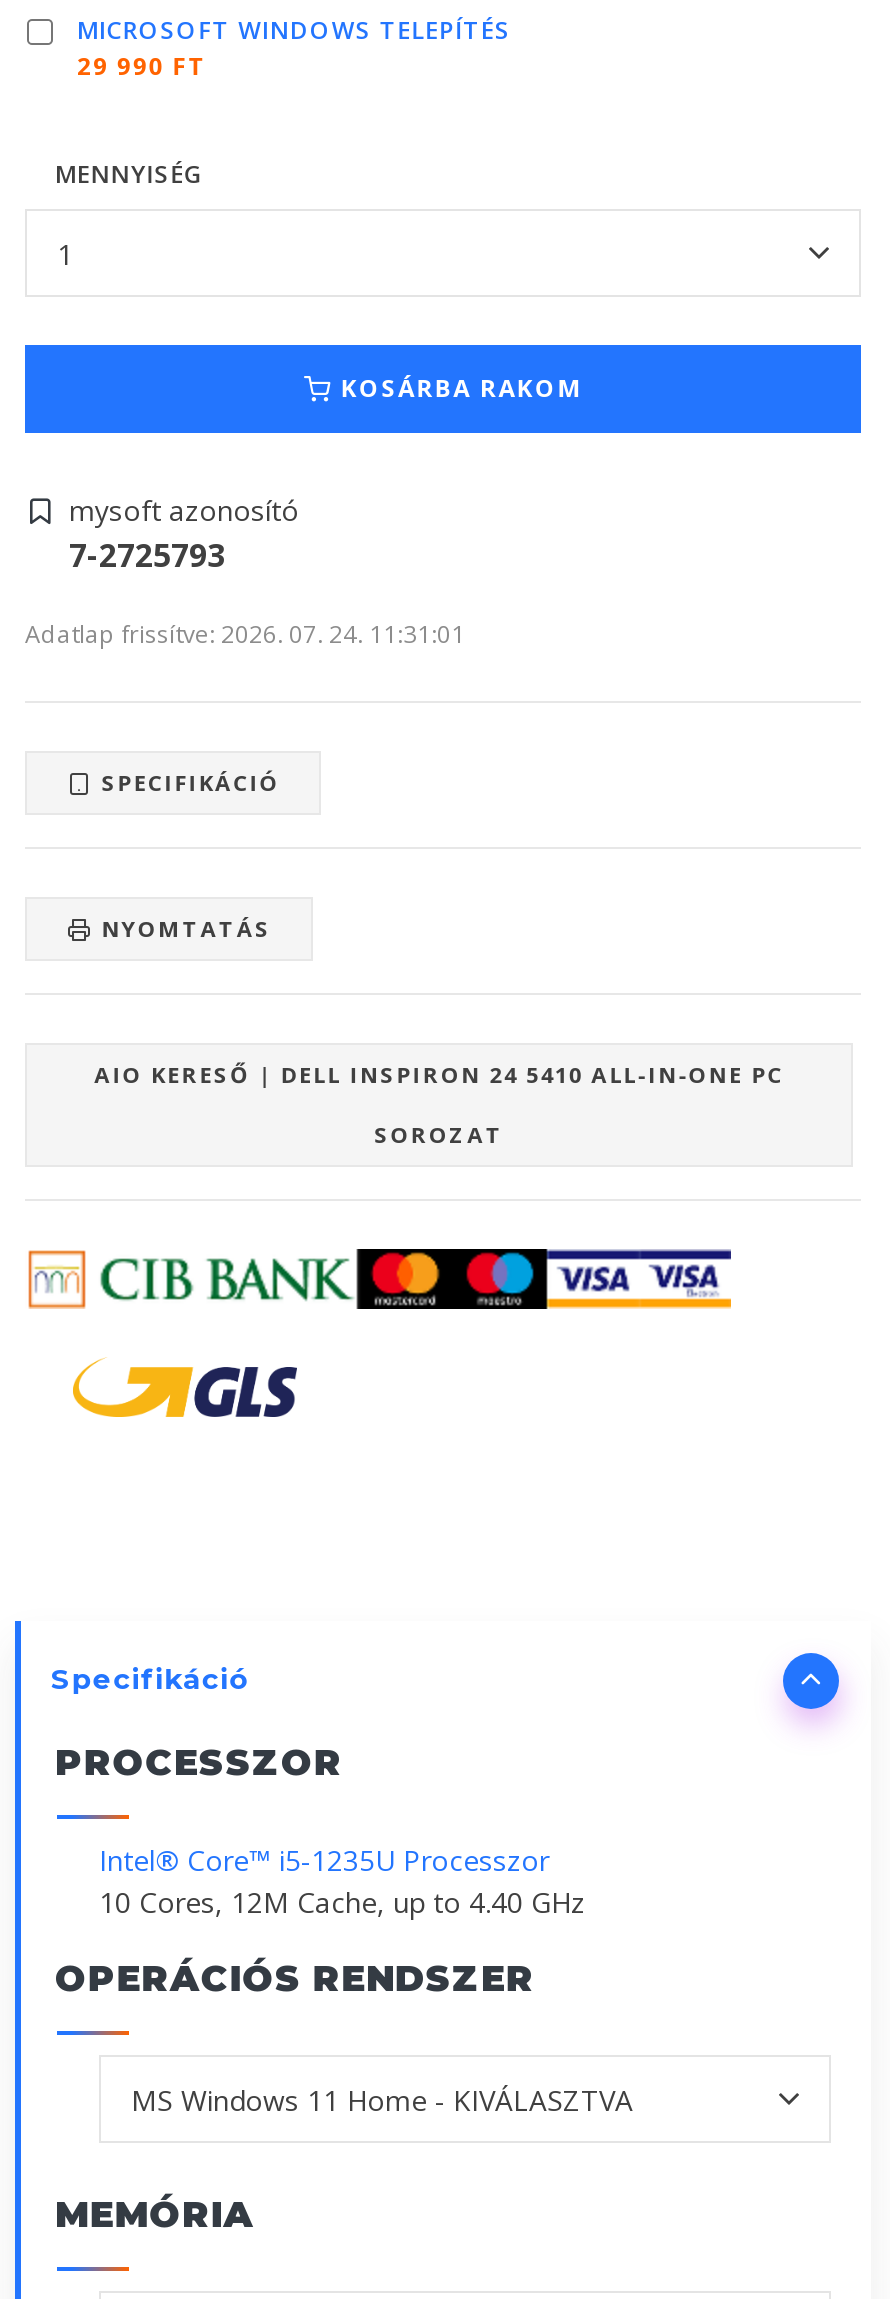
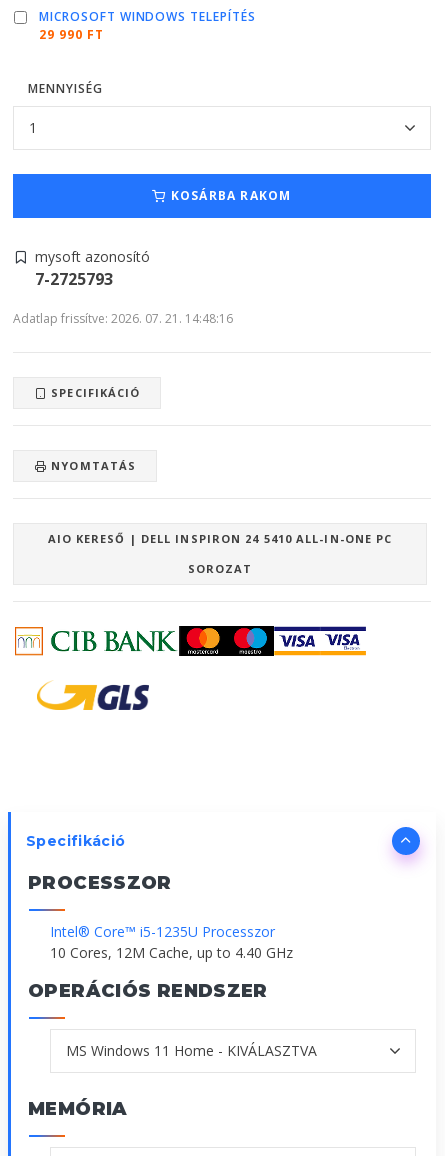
- Adatlap frissítve: 2026. 07. 24. 11:31:01
+ Adatlap frissítve: 2026. 07. 21. 14:48:16
